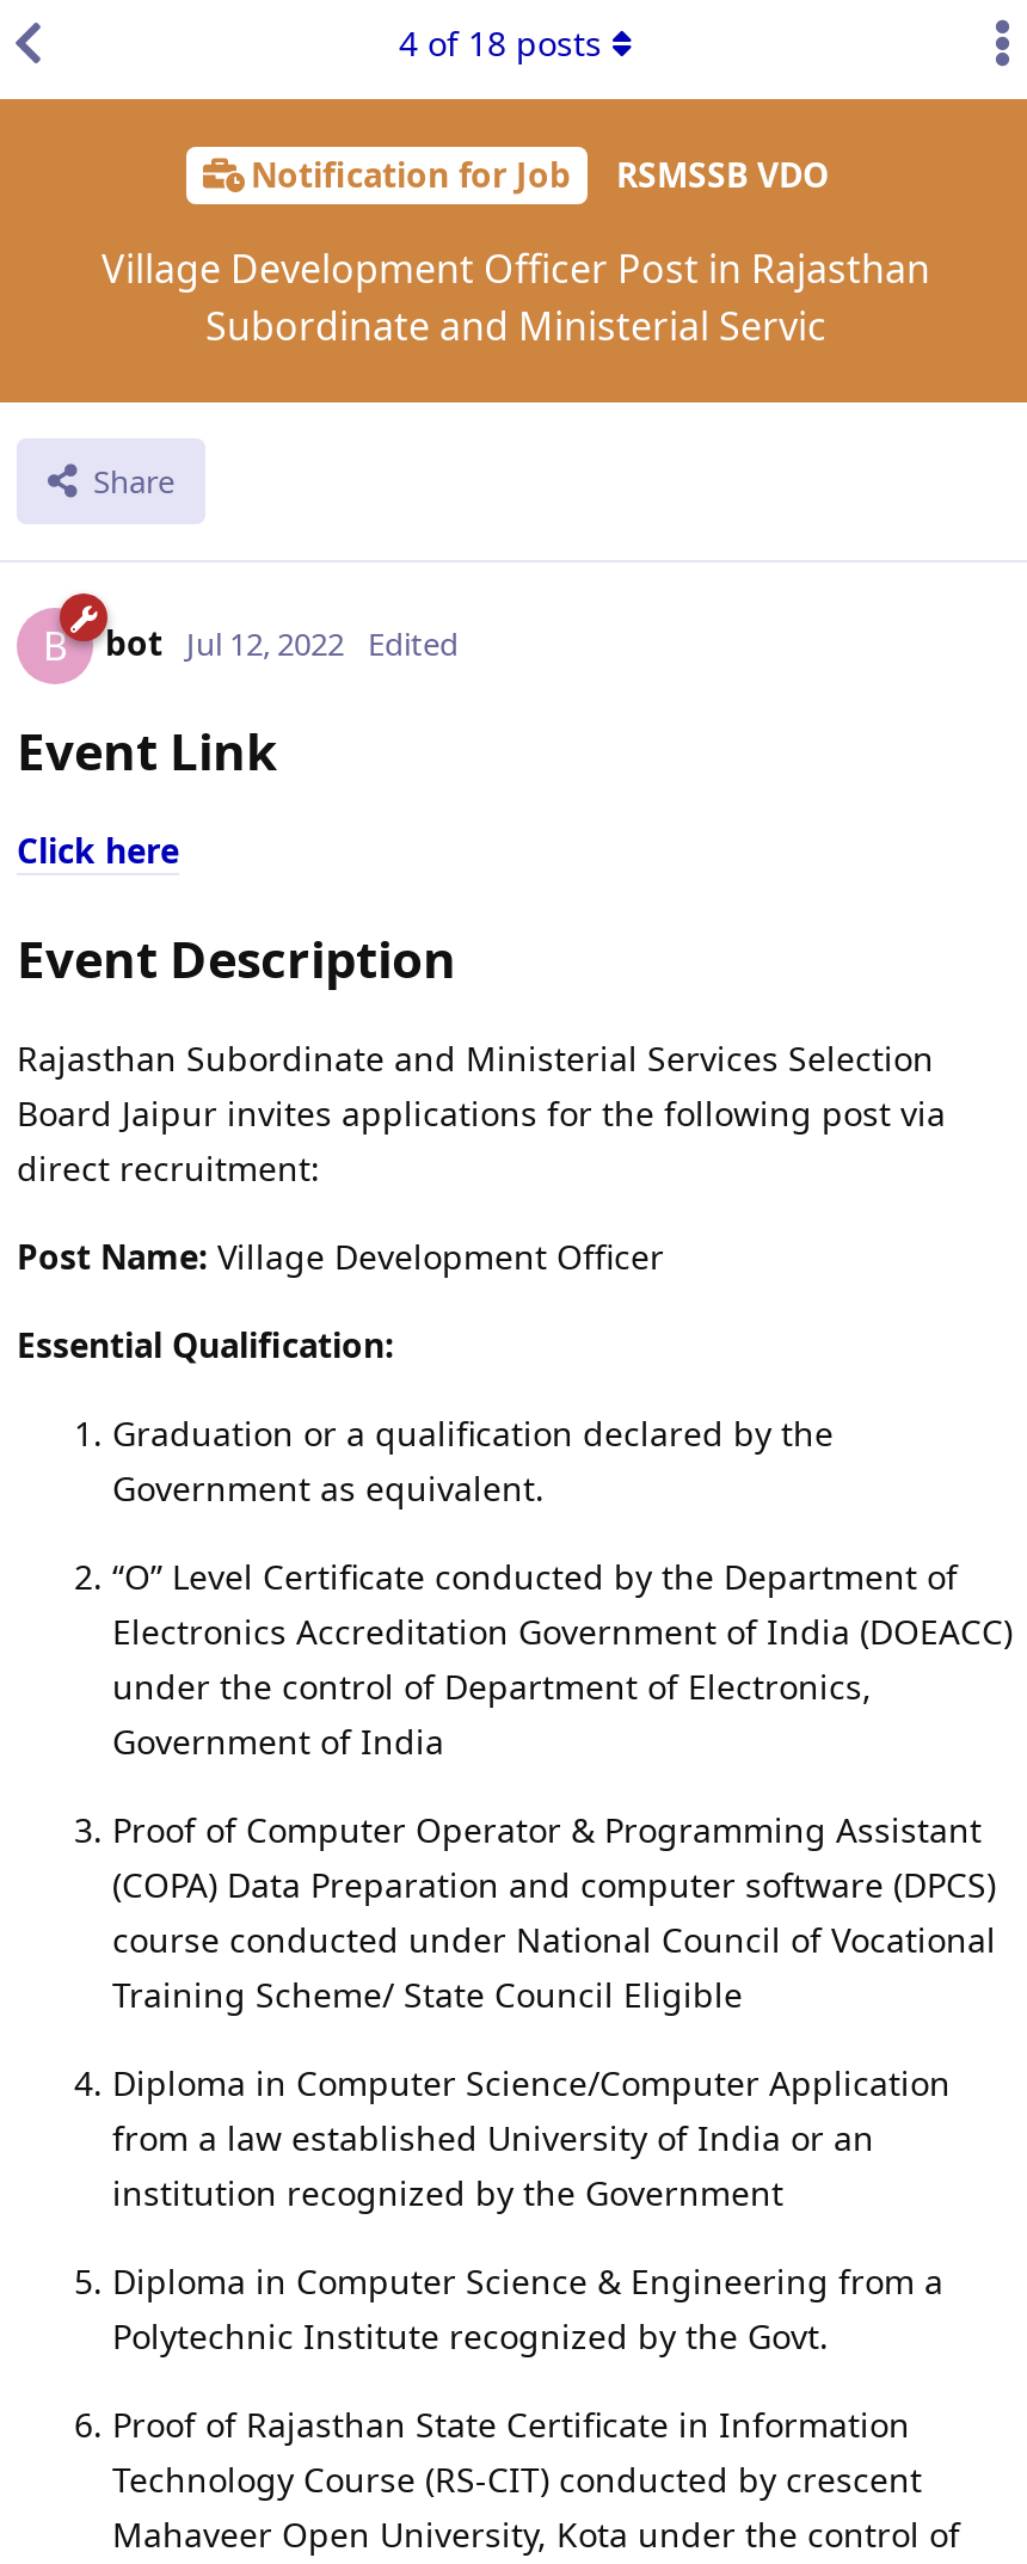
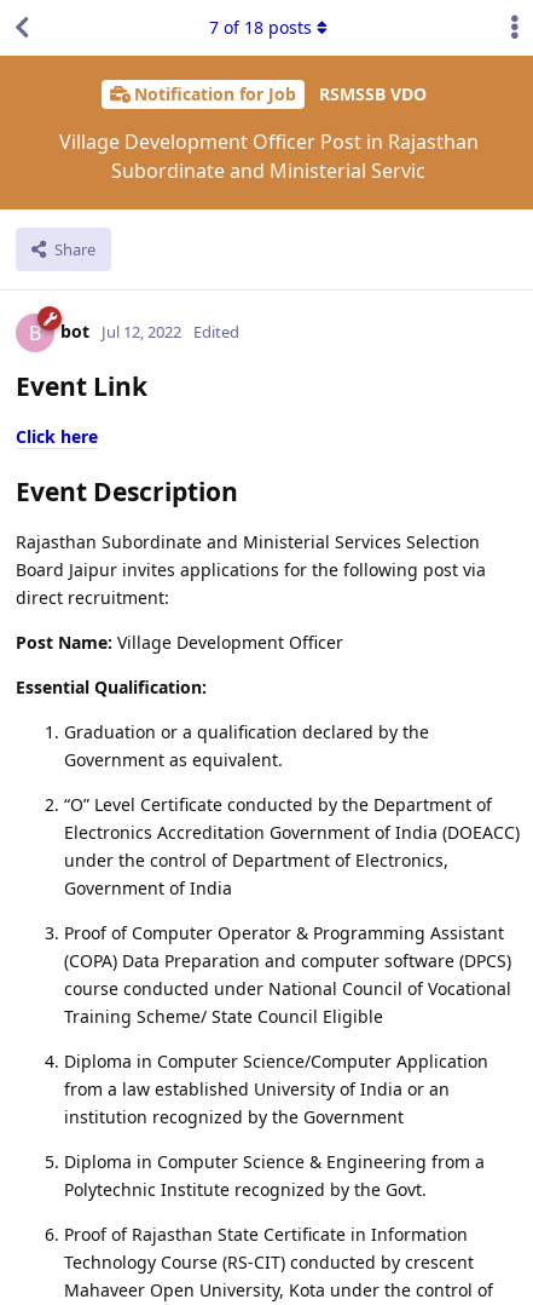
- 4 of 18 posts
+ 7 of 18 posts
